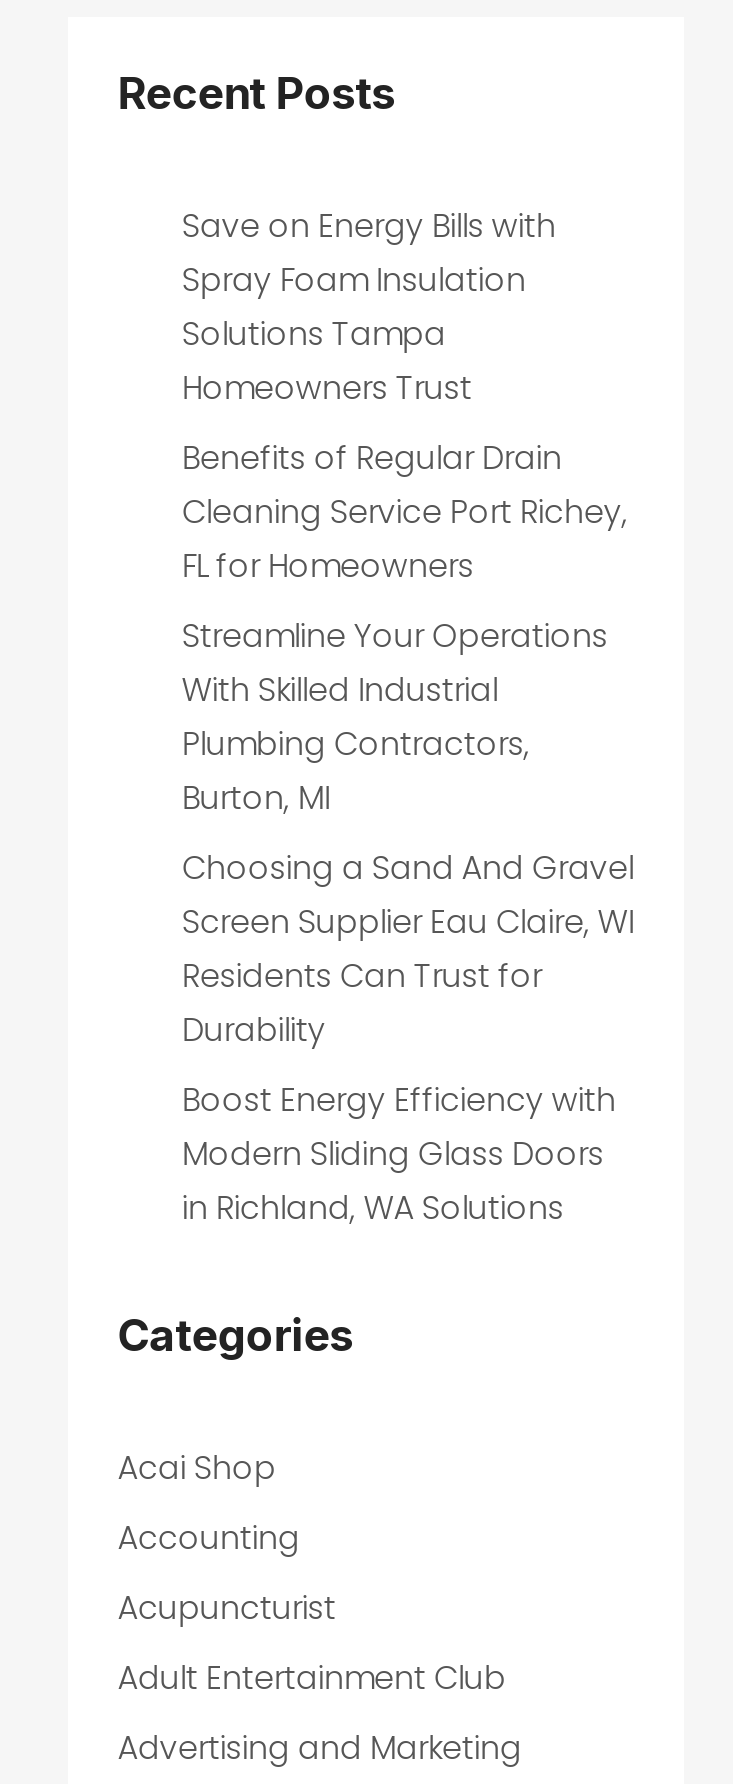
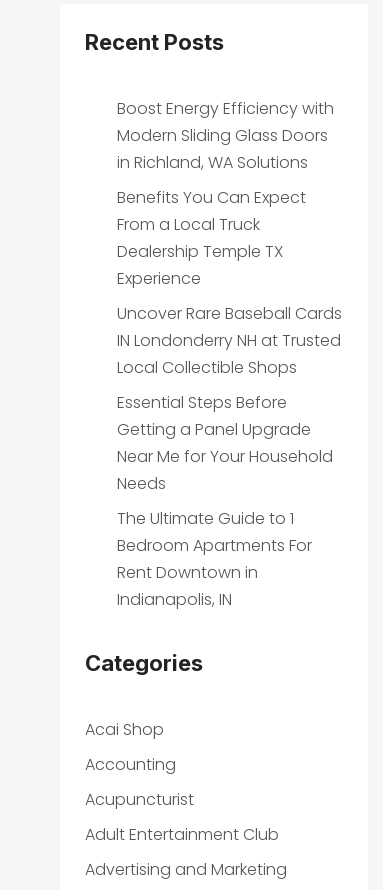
- Save on Energy Bills with
- Spray Foam Insulation
- Solutions Tampa
- Homeowners Trust
- Benefits of Regular Drain
- Cleaning Service Port Richey,
- FL for Homeowners
- Streamline Your Operations
- With Skilled Industrial
- Plumbing Contractors,
- Burton, MI
- Choosing a Sand And Gravel
- Screen Supplier Eau Claire, WI
- Residents Can Trust for
- Durability

moved up: Boost Energy Efficiency with | Modern Sliding Glass Doors | in Richland, WA Solutions

+ Benefits You Can Expect
+ From a Local Truck
+ Dealership Temple TX
+ Experience
+ Uncover Rare Baseball Cards
+ IN Londonderry NH at Trusted
+ Local Collectible Shops
+ Essential Steps Before
+ Getting a Panel Upgrade
+ Near Me for Your Household
+ Needs
+ The Ultimate Guide to 1
+ Bedroom Apartments For
+ Rent Downtown in
+ Indianapolis, IN
